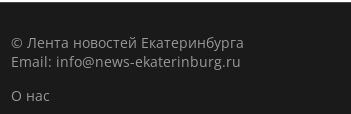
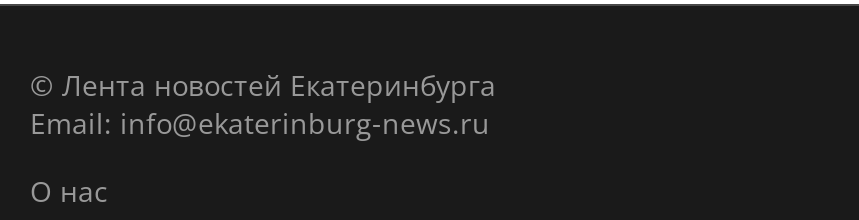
- Email: info@news-ekaterinburg.ru
+ Email: info@ekaterinburg-news.ru
